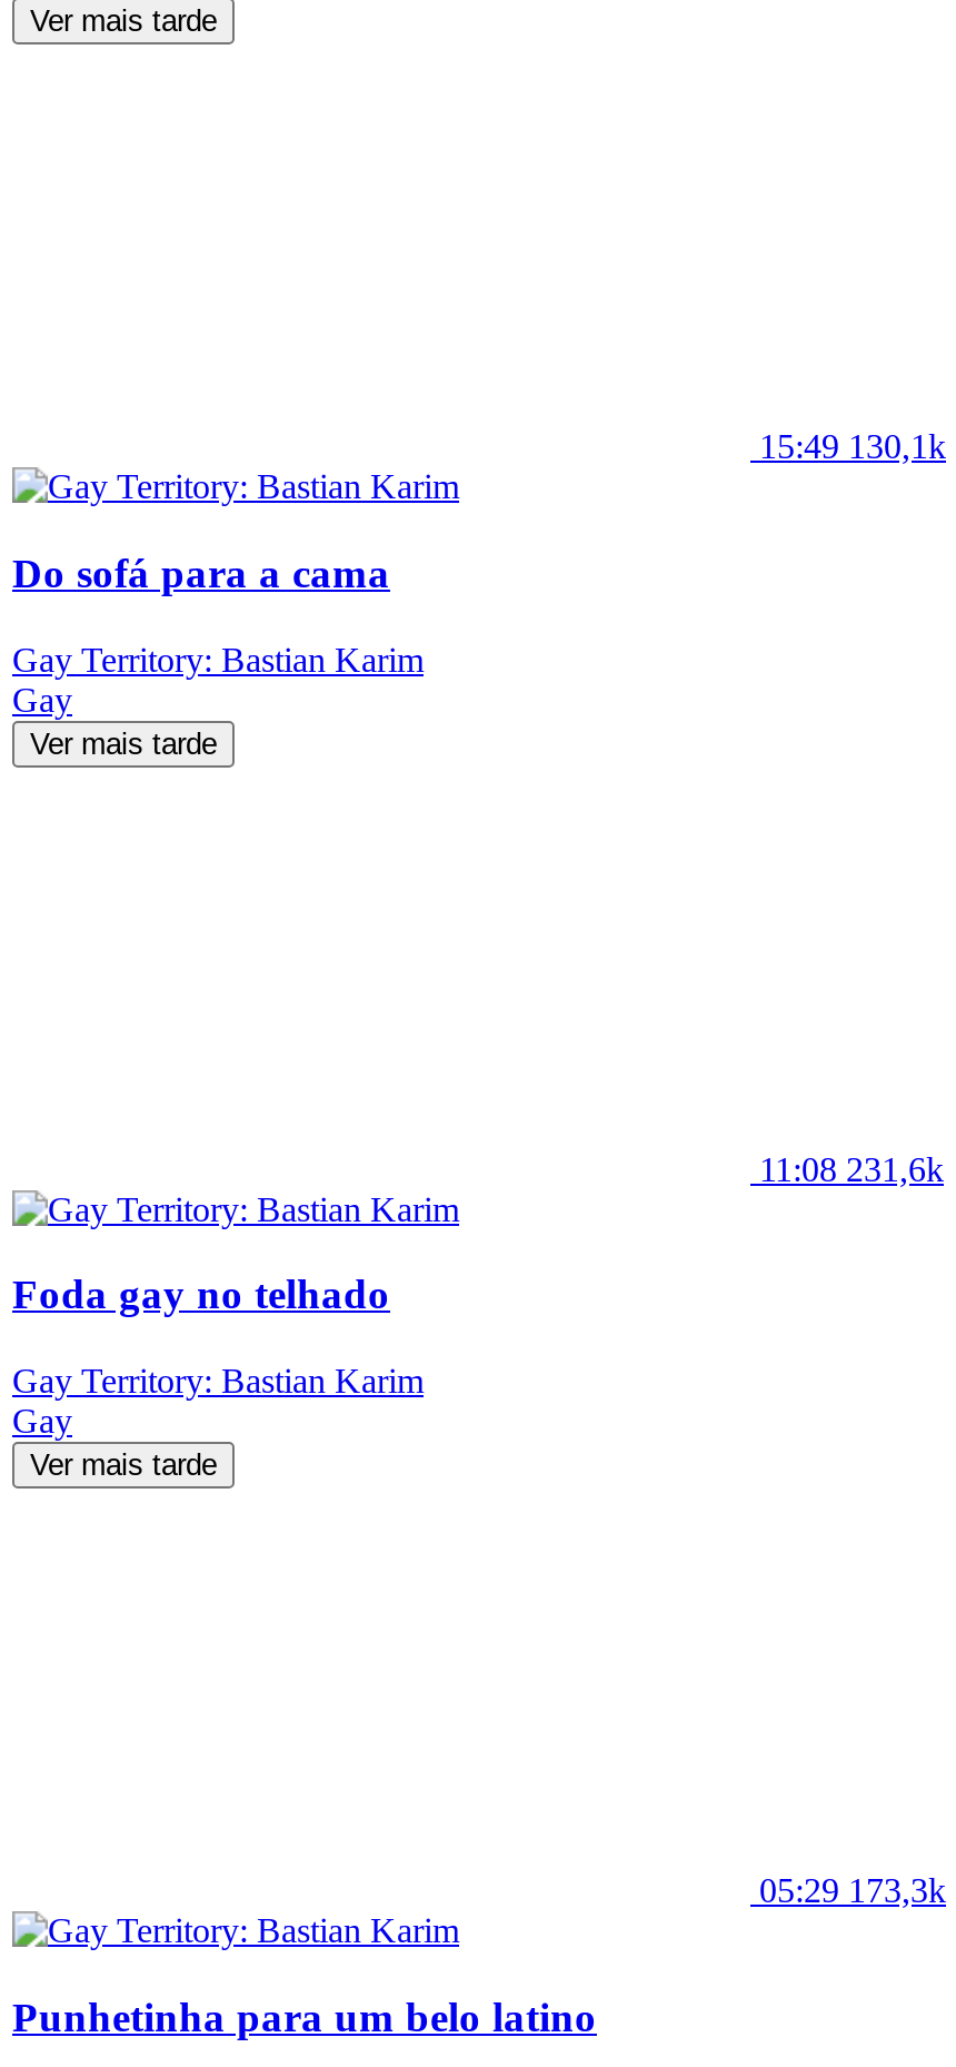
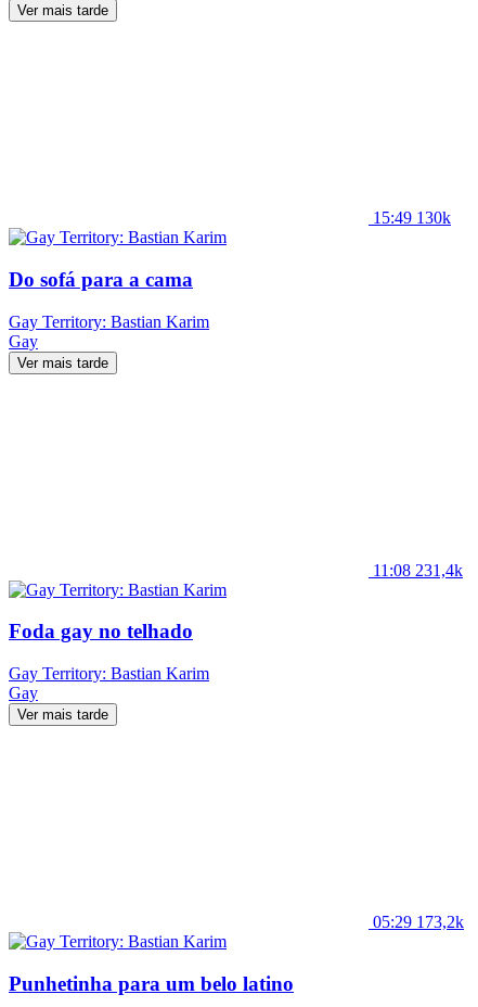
- 15:49 130,1k
+ 15:49 130k

- 11:08 231,6k
+ 11:08 231,4k

- 05:29 173,3k
+ 05:29 173,2k
